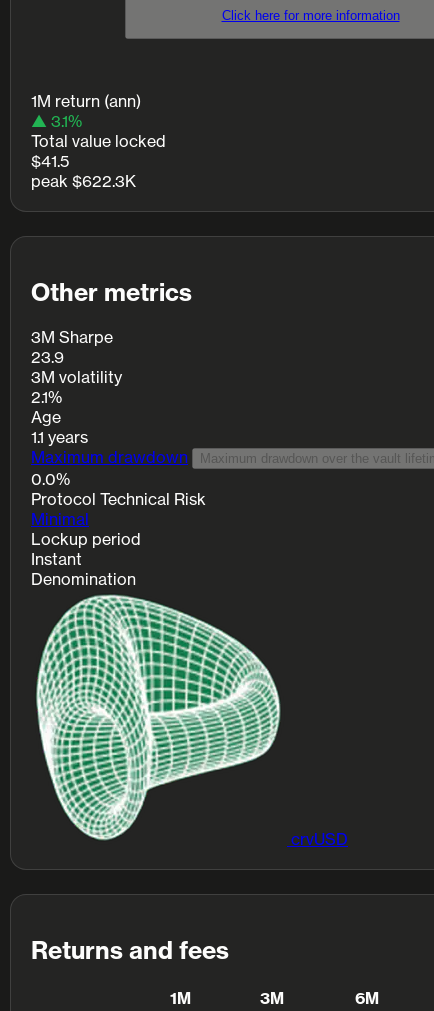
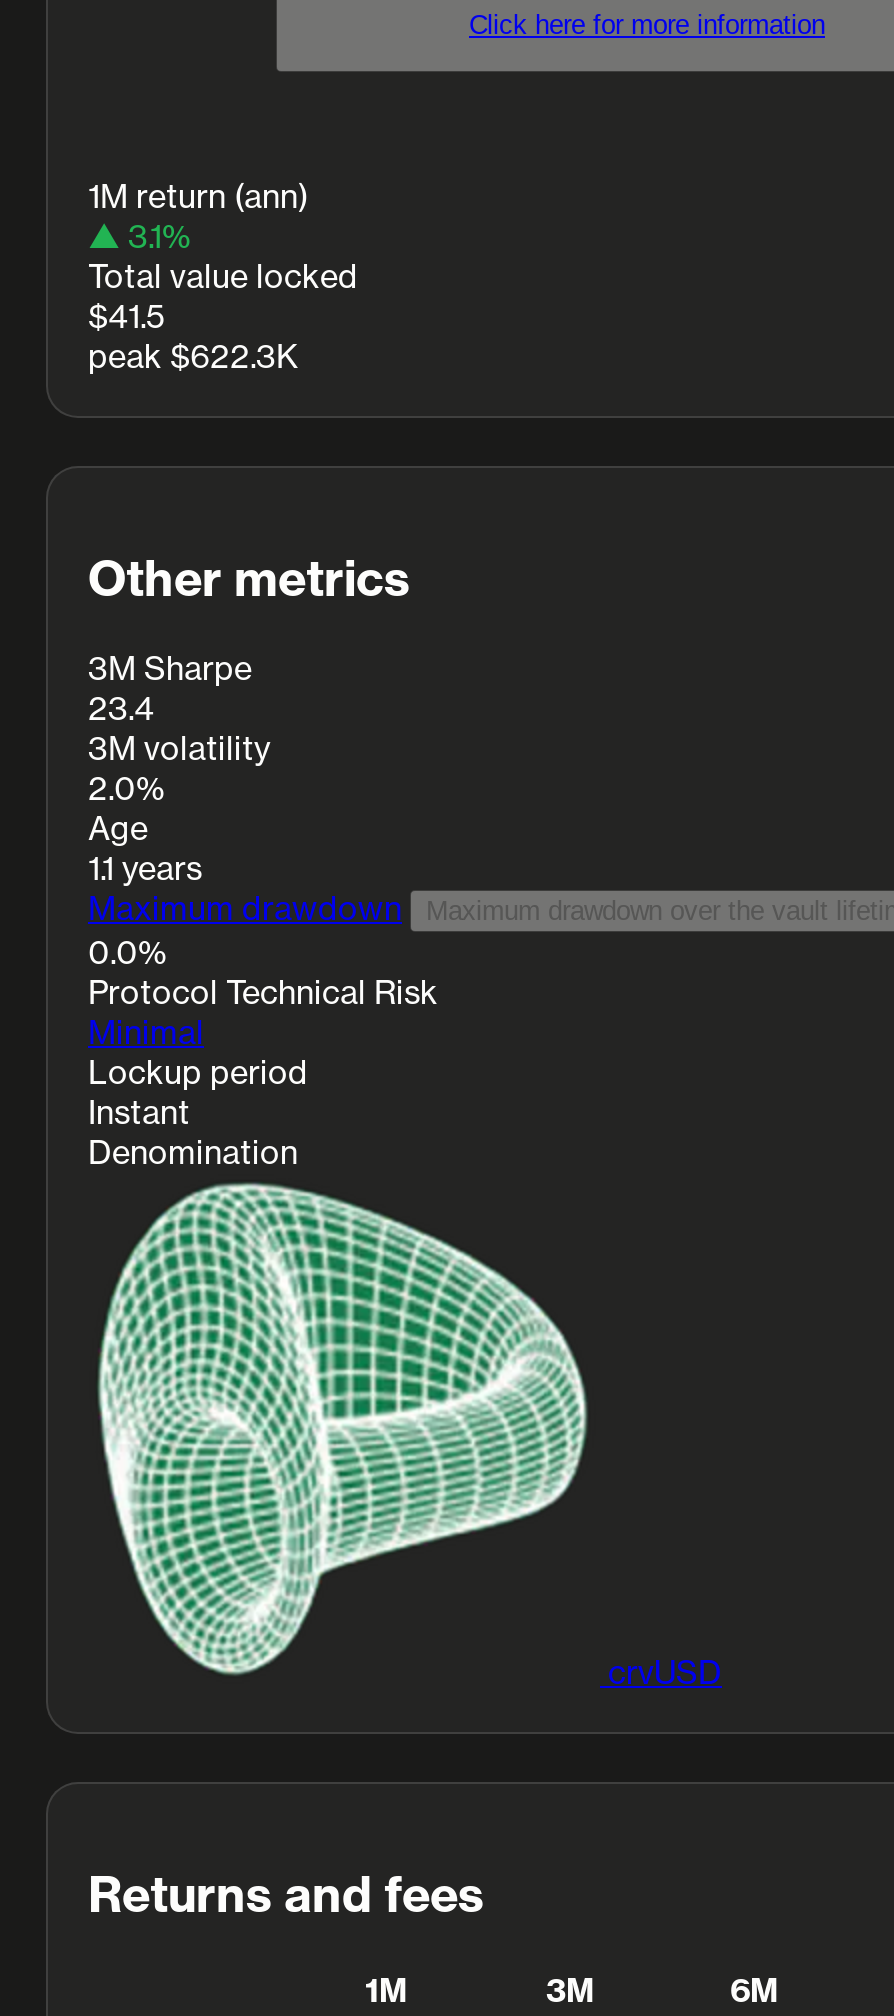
- 23.9
+ 23.4

- 2.1%
+ 2.0%
